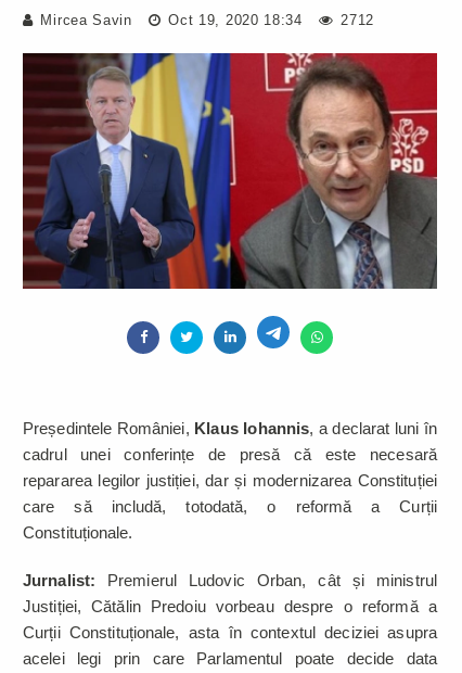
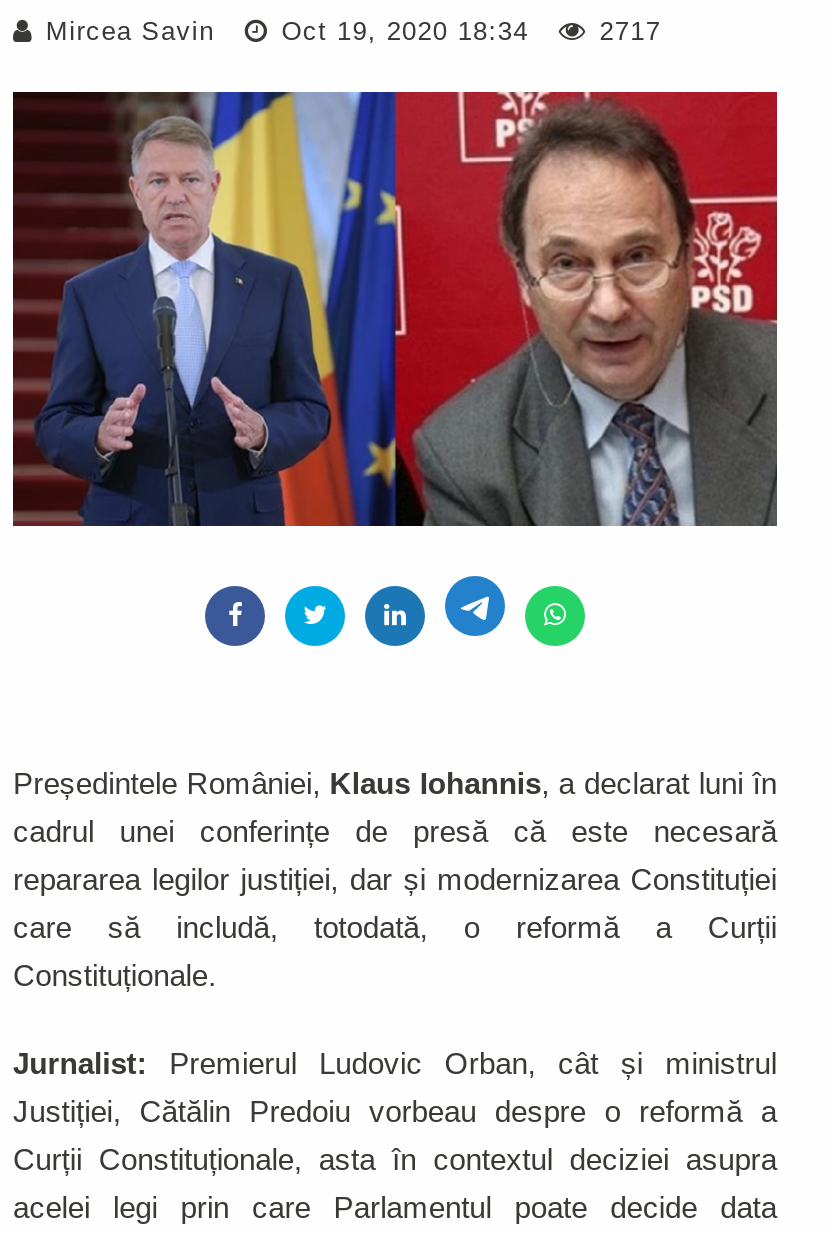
- 2712
+ 2717
